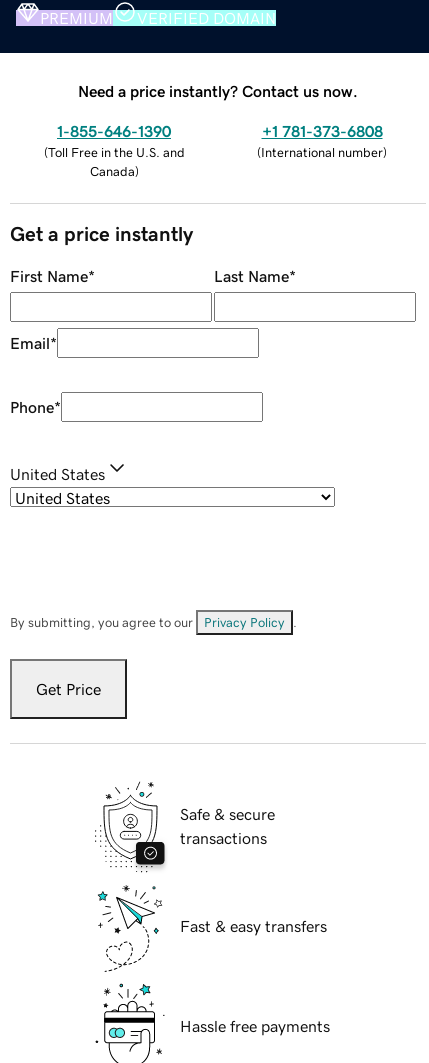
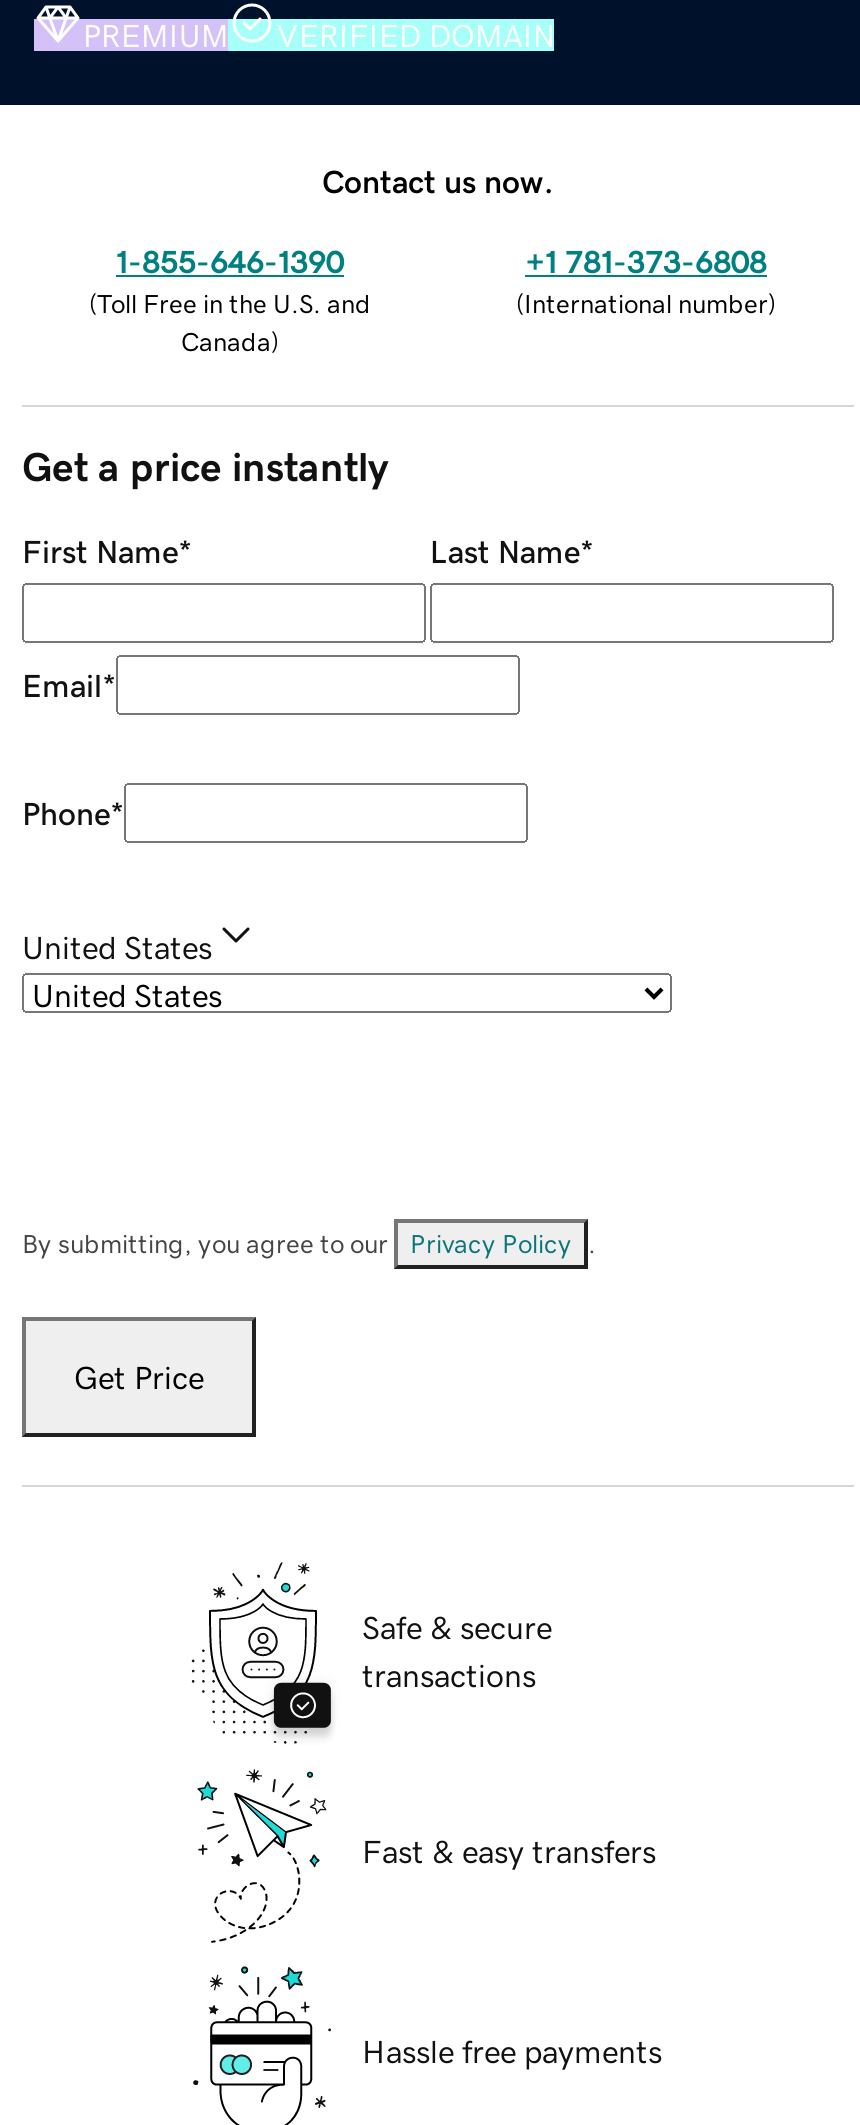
- Need a price instantly? Contact us now.
+ Contact us now.
